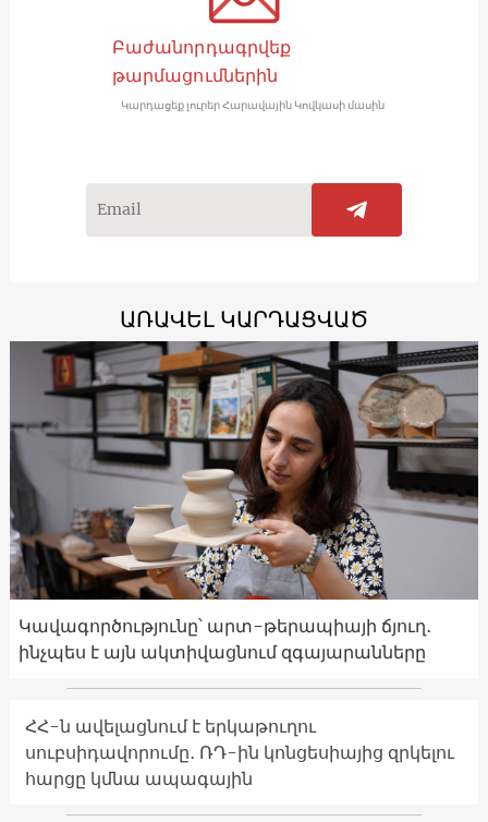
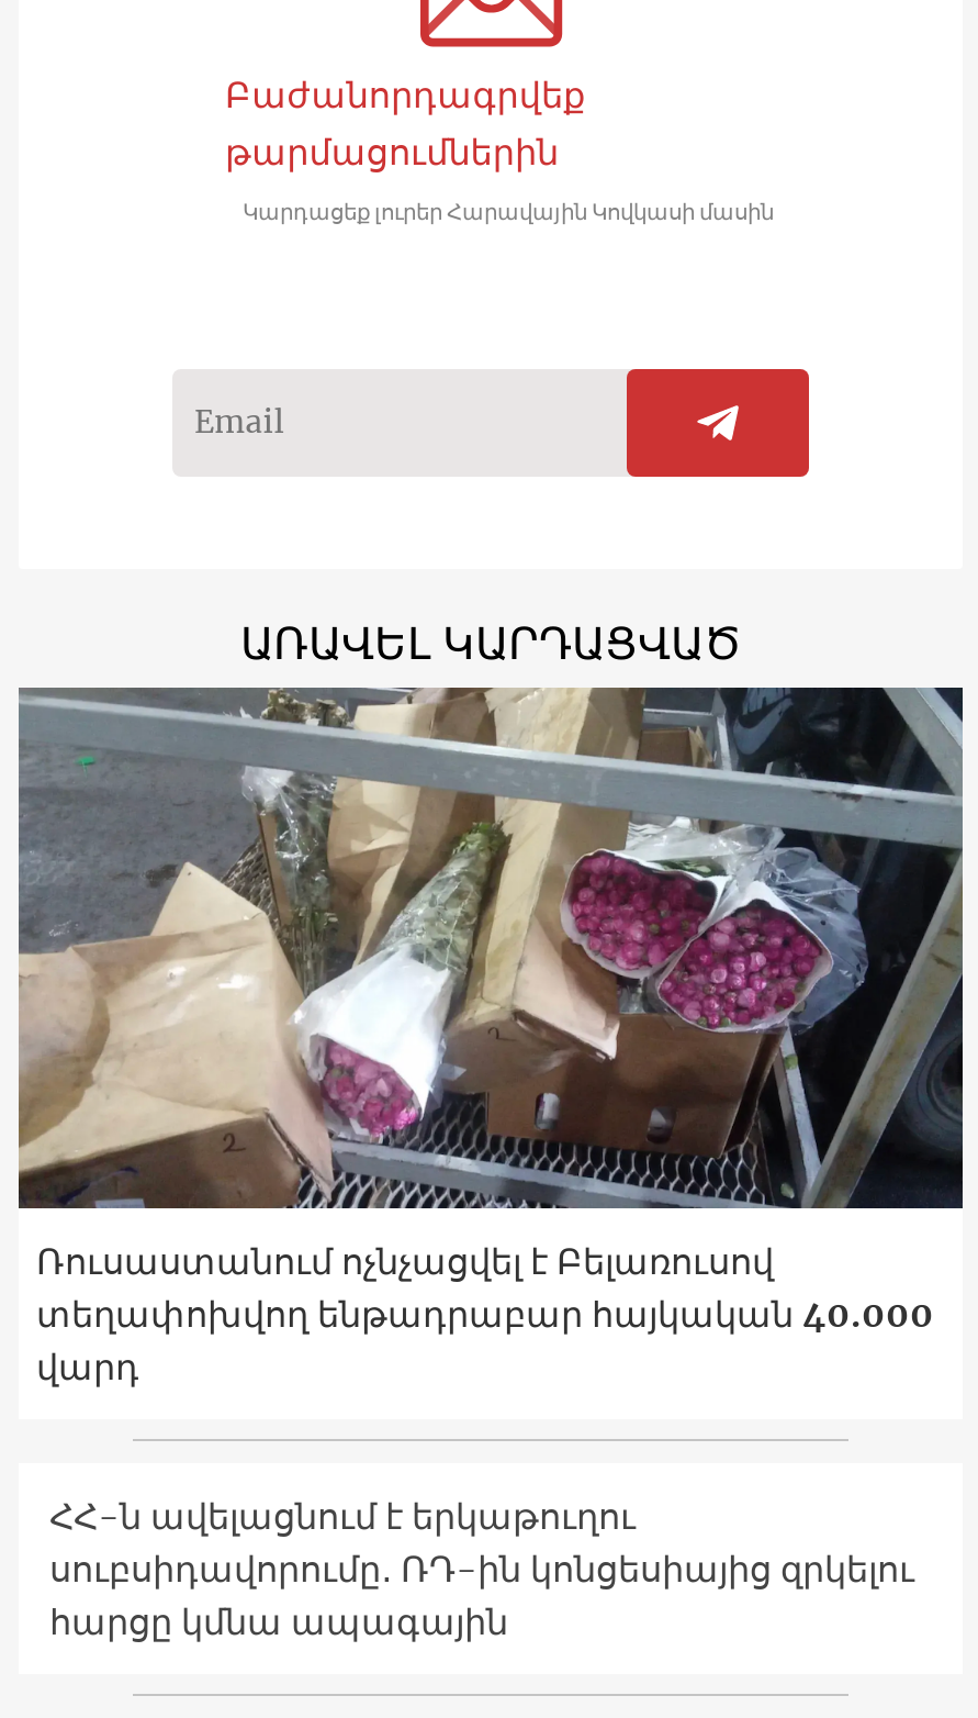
- [image]
- Կավագործությունը՝ արտ-թերապիայի ճյուղ․
- ինչպես է այն ակտիվացնում զգայարանները
+ [image]
+ Ռուսաստանում ոչնչացվել է Բելառուսով
+ տեղափոխվող ենթադրաբար հայկական 40.000
+ վարդ
